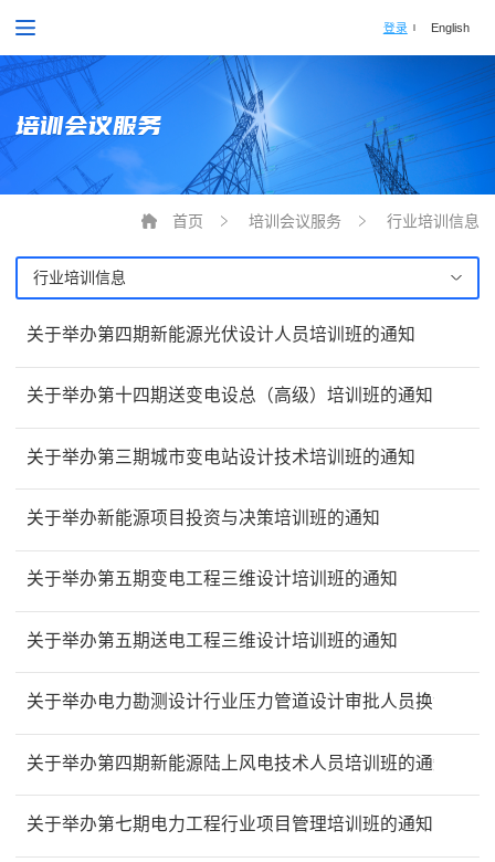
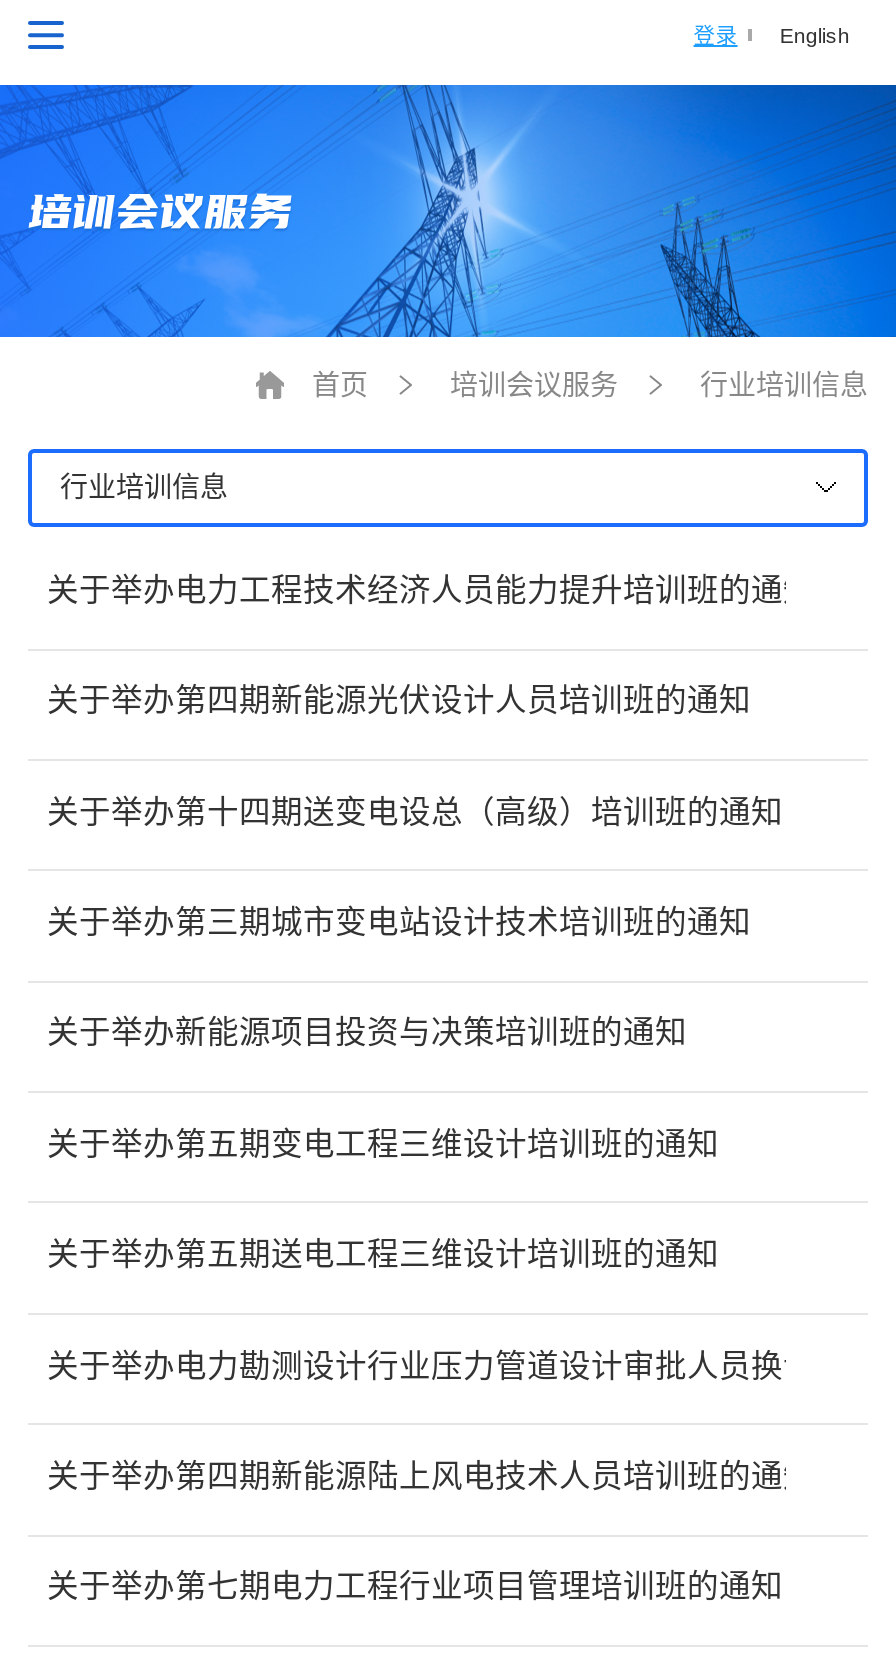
+ 关于举办电力工程技术经济人员能力提升培训班的通知
